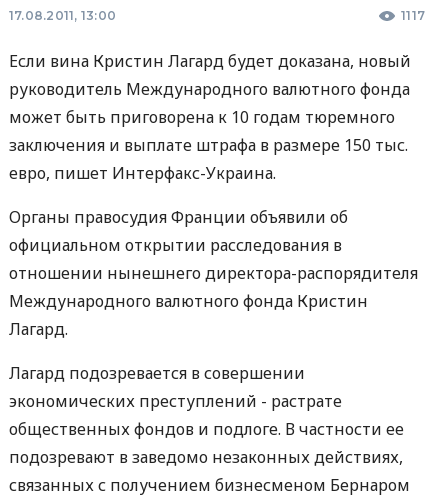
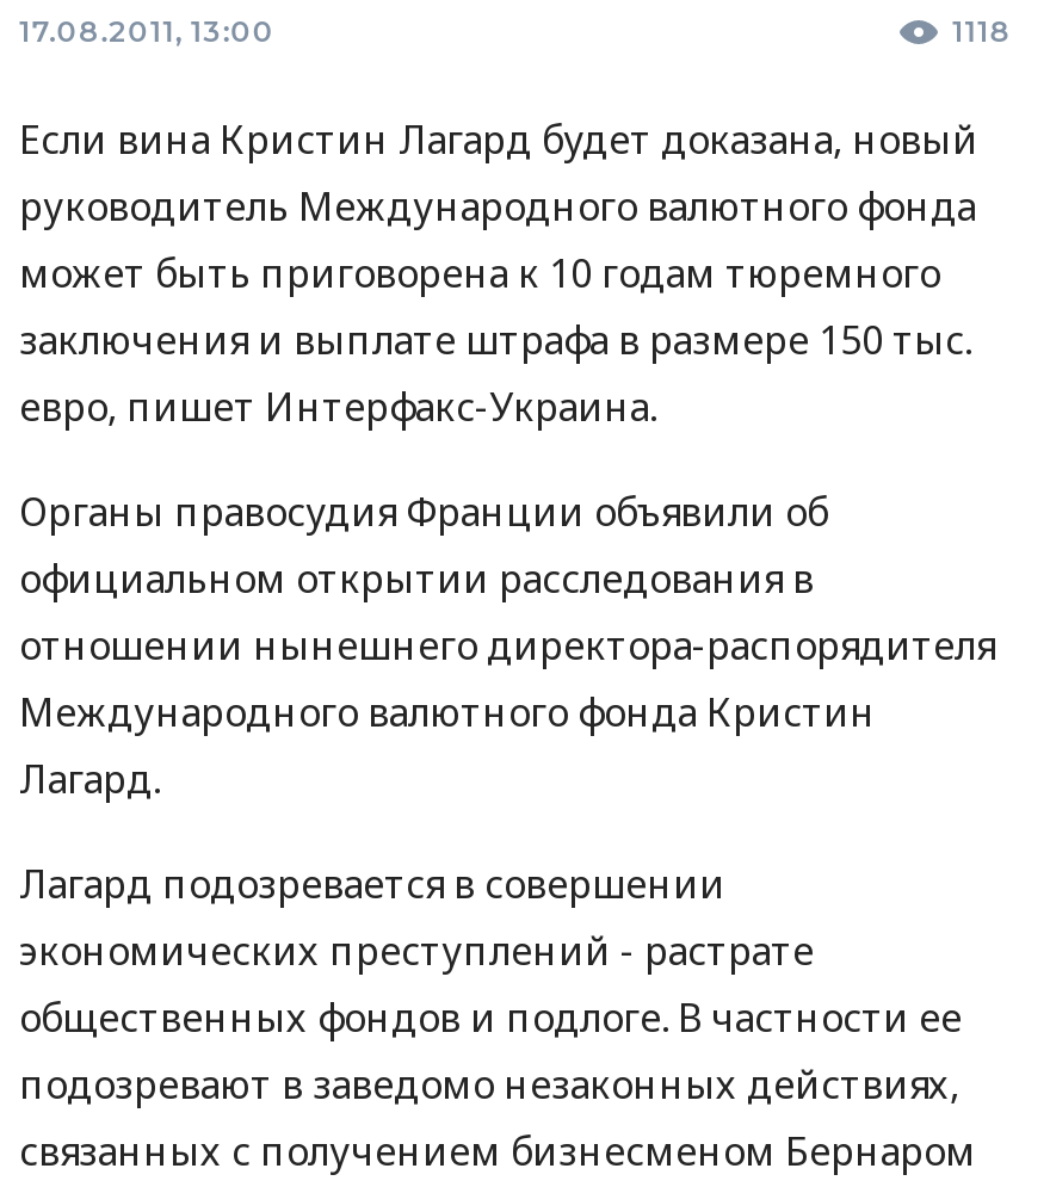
- 1117
+ 1118
